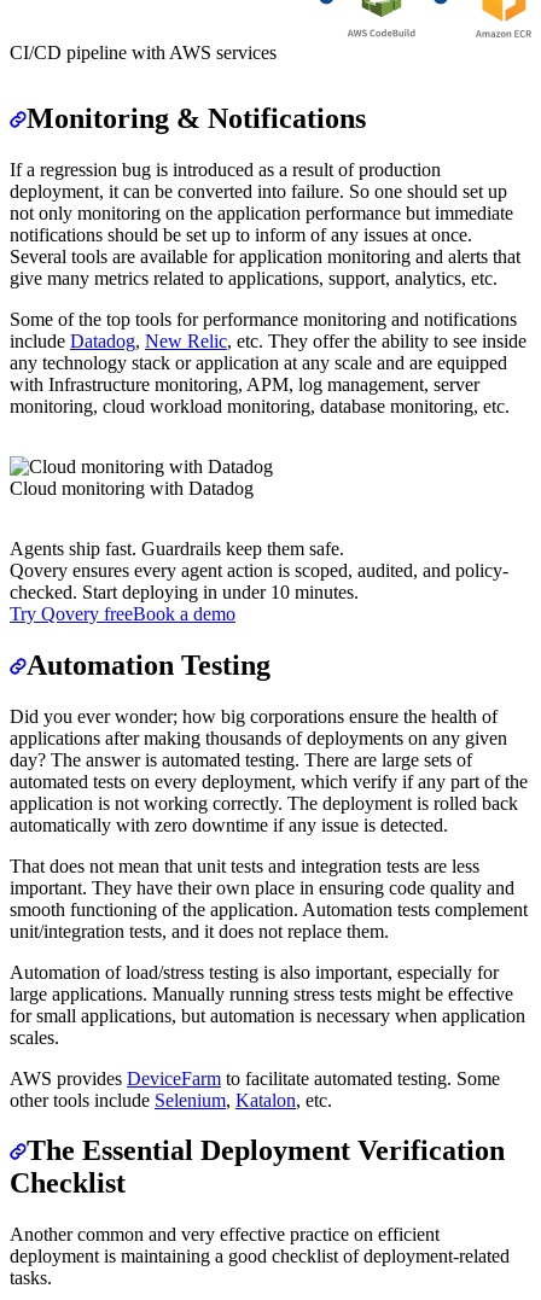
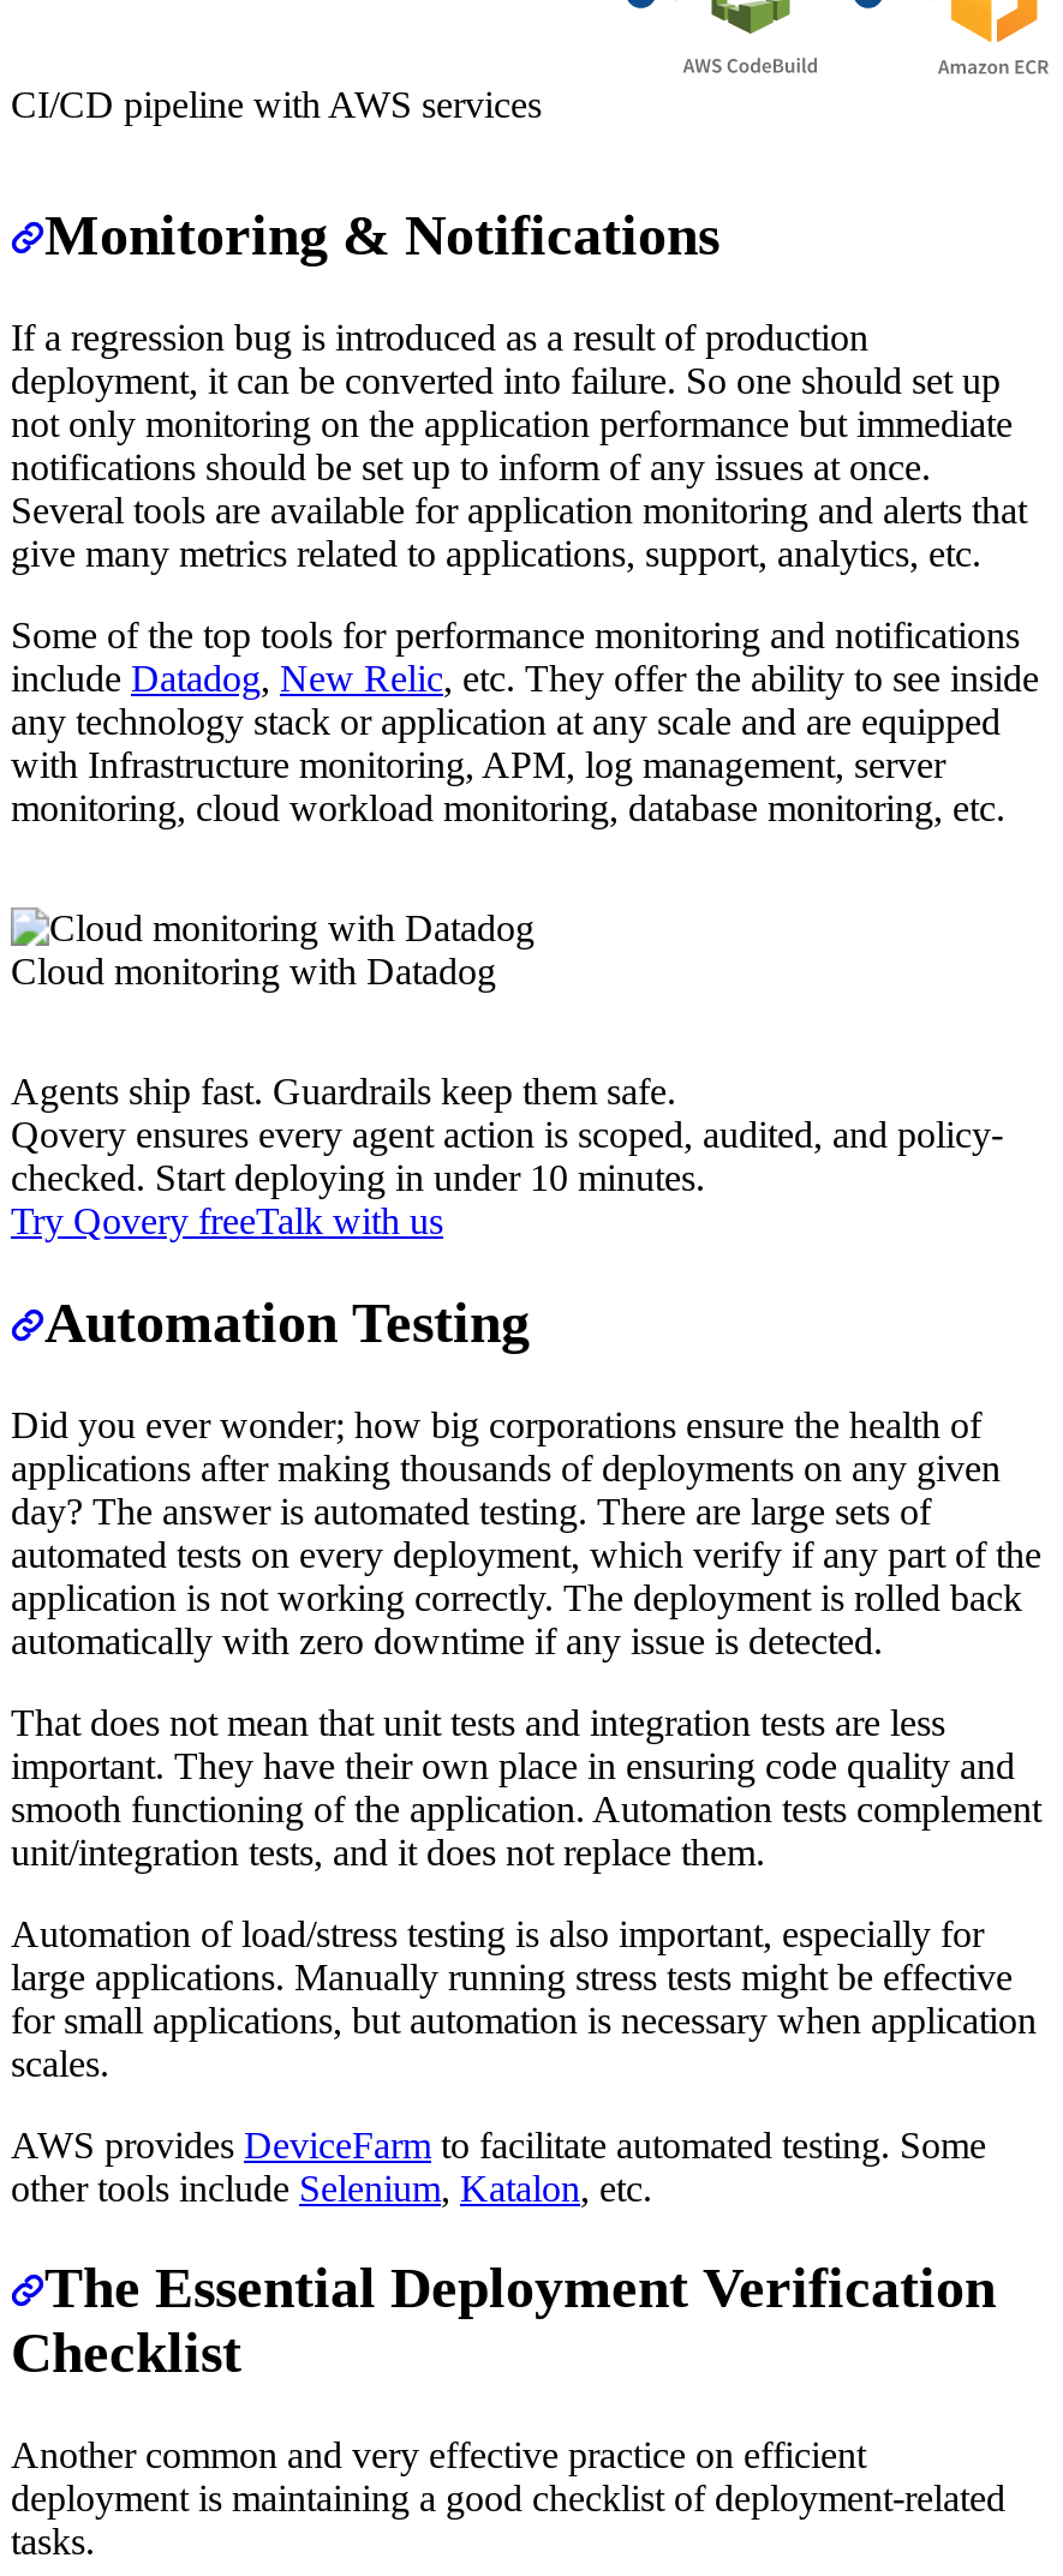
- Try Qovery freeBook a demo
+ Try Qovery freeTalk with us
